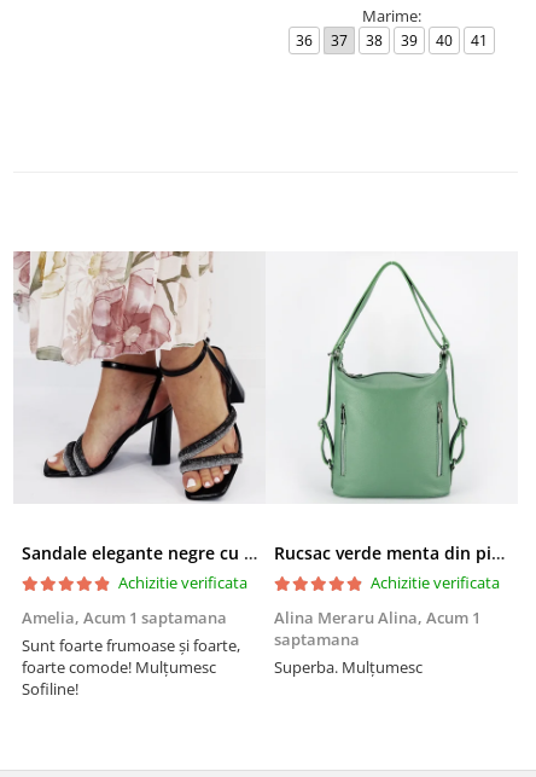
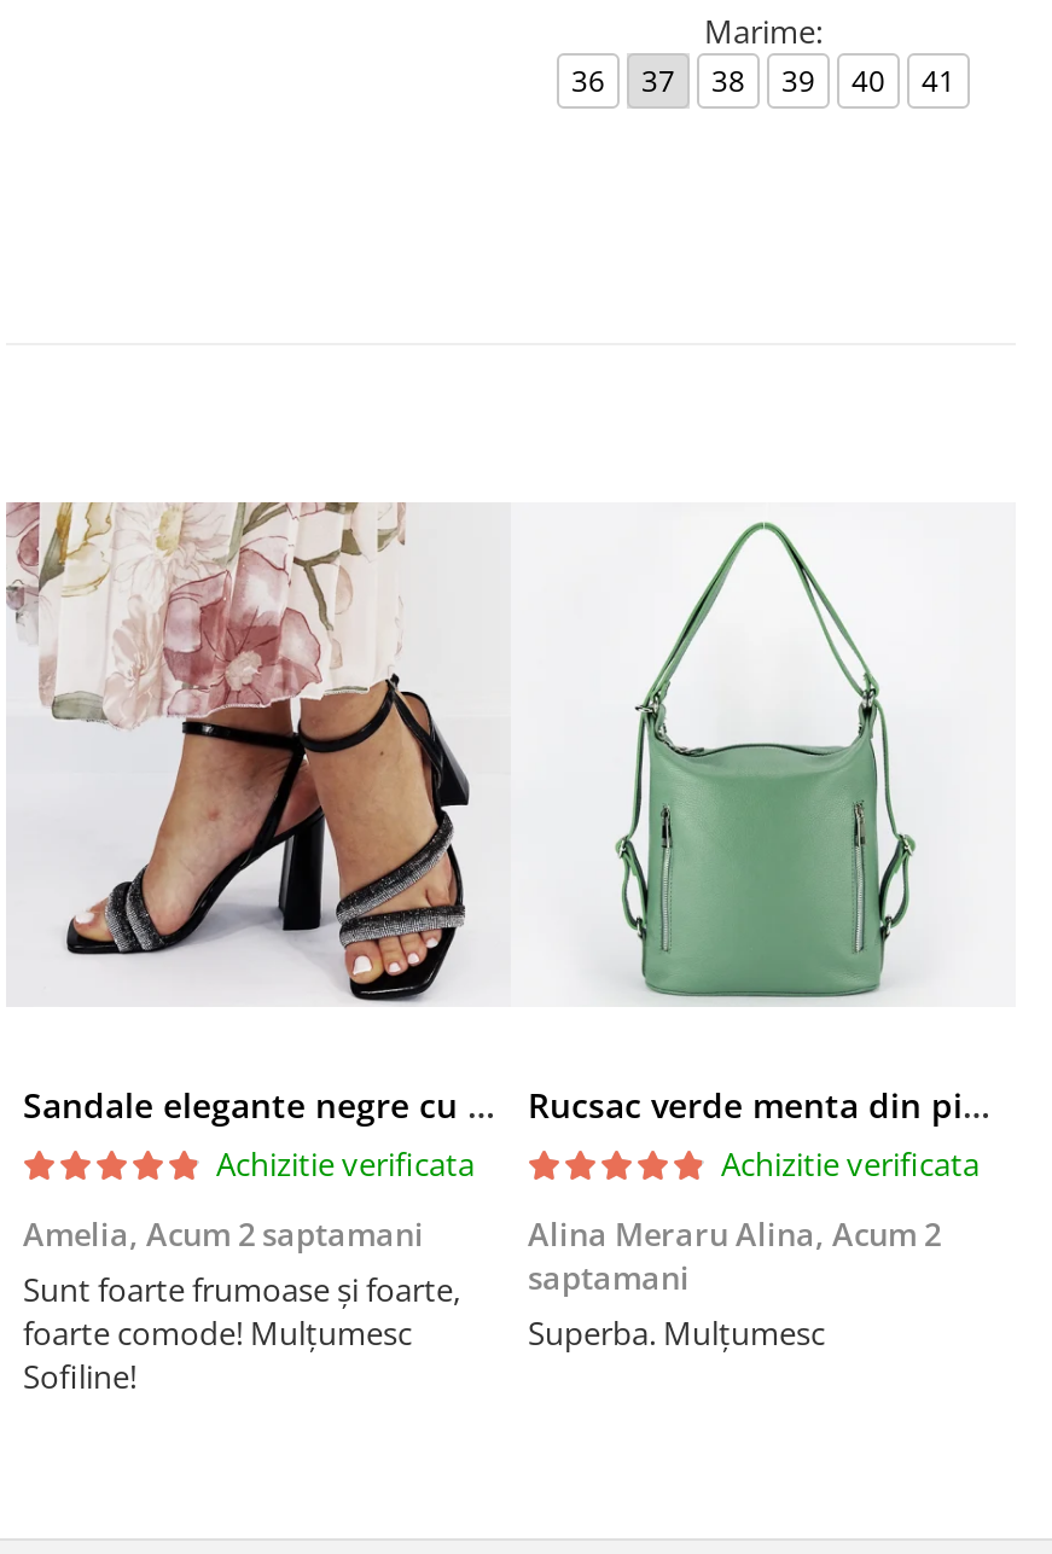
- Amelia, Acum 1 saptamana
+ Amelia, Acum 2 saptamani

- Alina Meraru Alina, Acum 1
- saptamana
+ Alina Meraru Alina, Acum 2
+ saptamani
